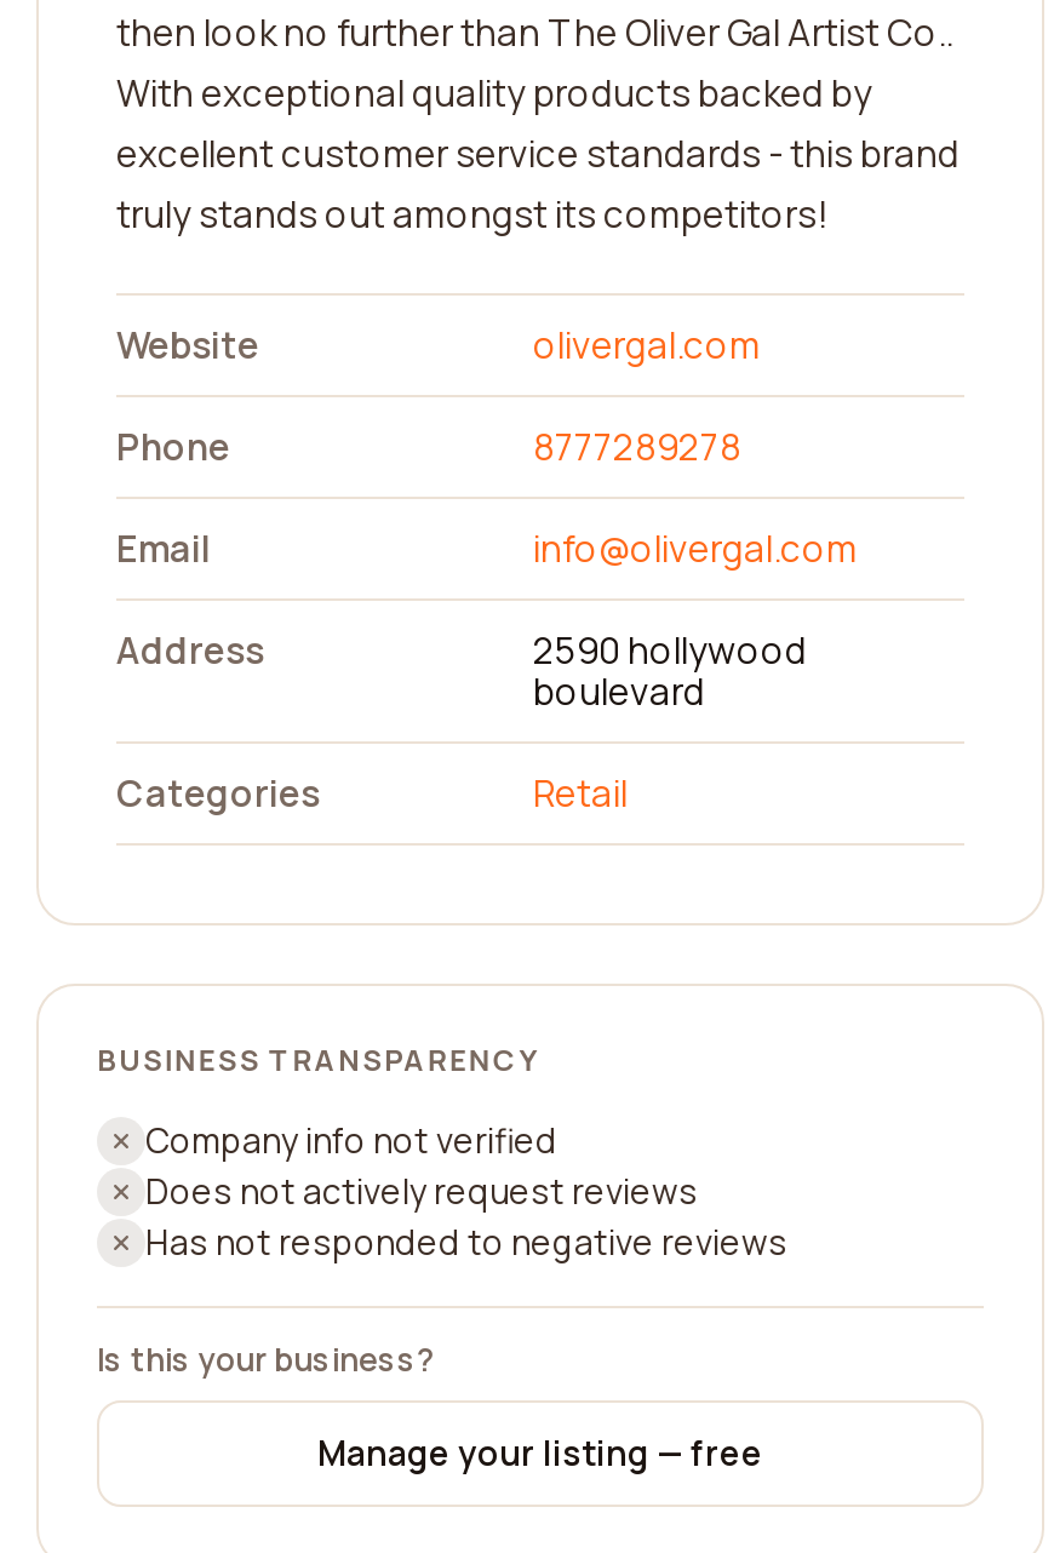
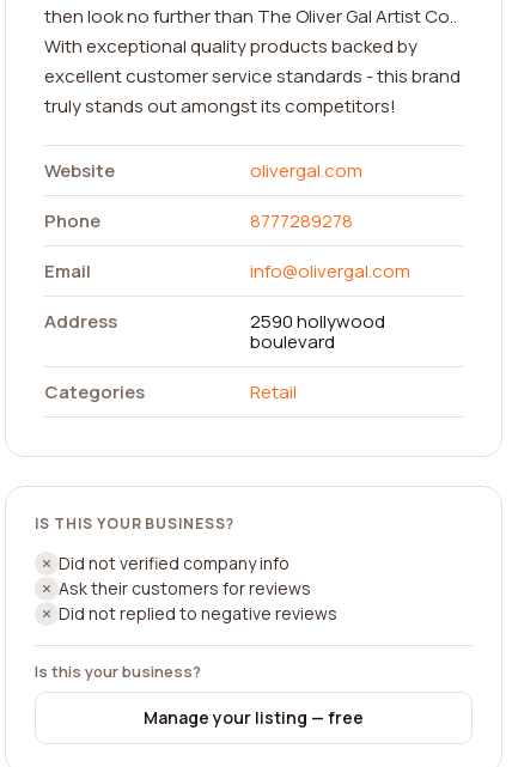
- BUSINESS TRANSPARENCY
+ IS THIS YOUR BUSINESS?

- Company info not verified
- Does not actively request reviews
- Has not responded to negative reviews
+ Did not verified company info
+ Ask their customers for reviews
+ Did not replied to negative reviews
